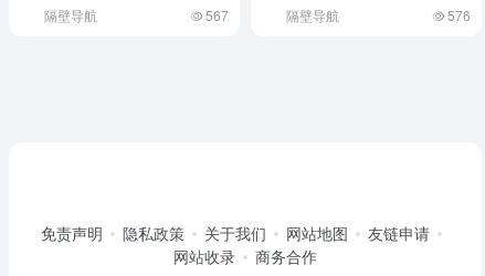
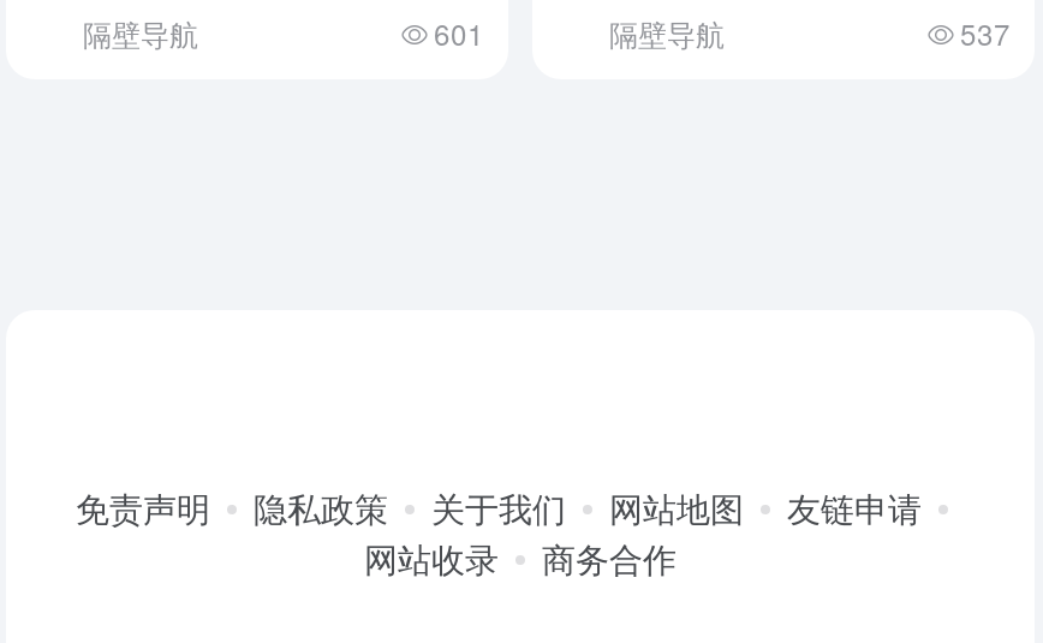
- 567
+ 601

- 576
+ 537
